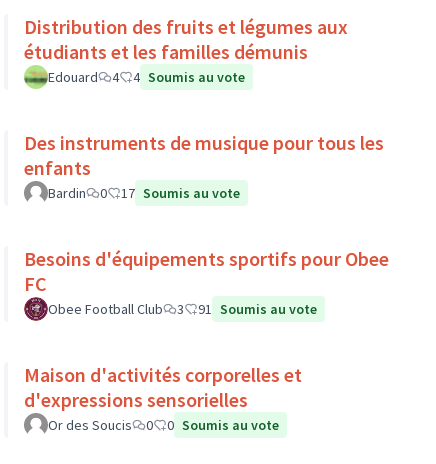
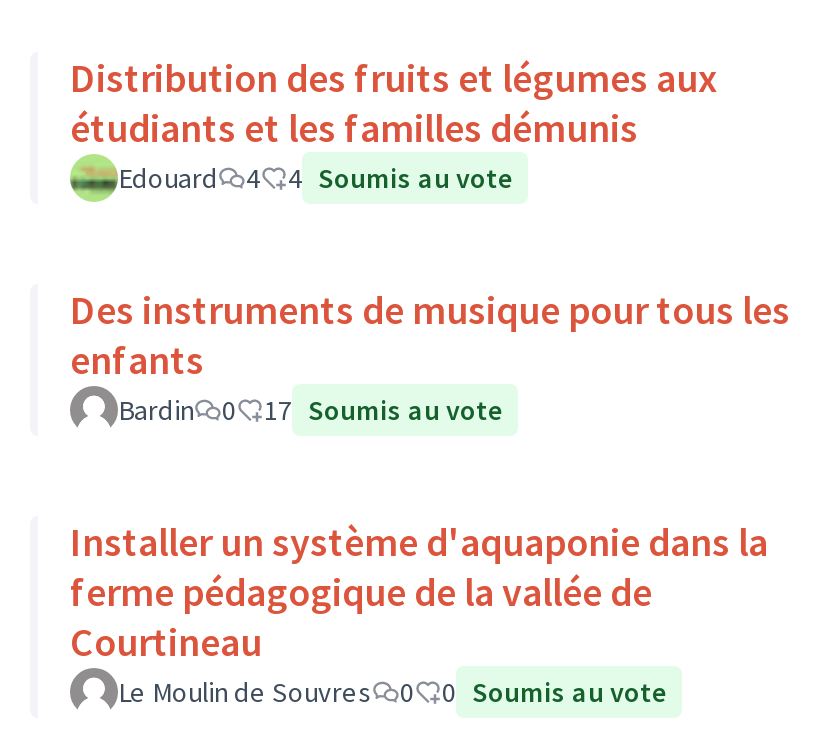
- Besoins d'équipements sportifs pour Obee
- FC
- Obee Football Club
- 3
- 91 Soumis au vote
- Maison d'activités corporelles et
- d'expressions sensorielles
- Or des Soucis
+ Installer un système d'aquaponie dans la
+ ferme pédagogique de la vallée de
+ Courtineau
+ Le Moulin de Souvres
